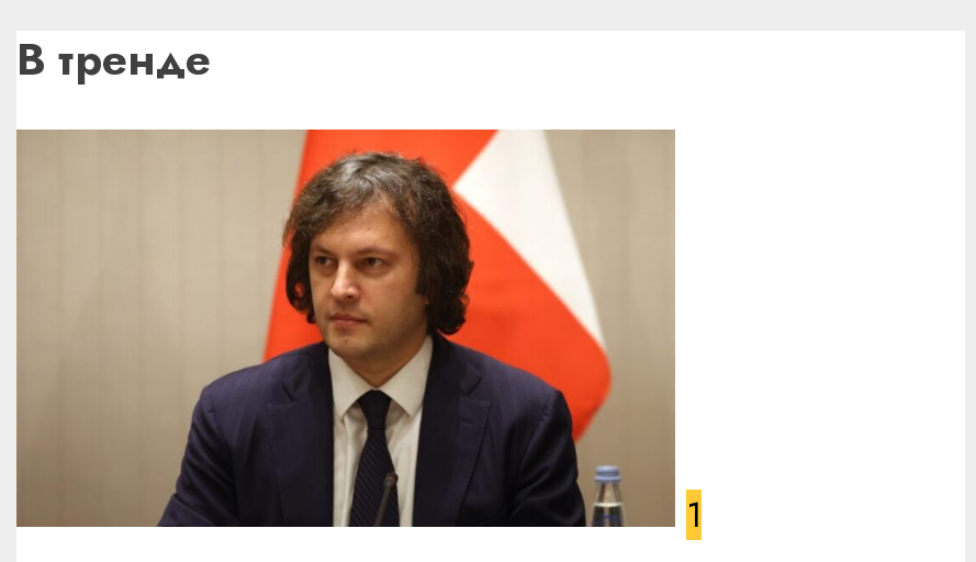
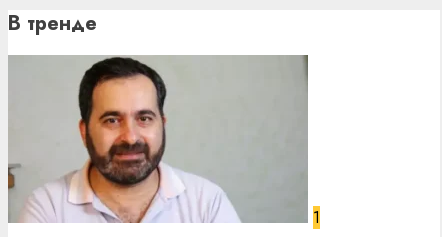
- [image]
+ [image]
